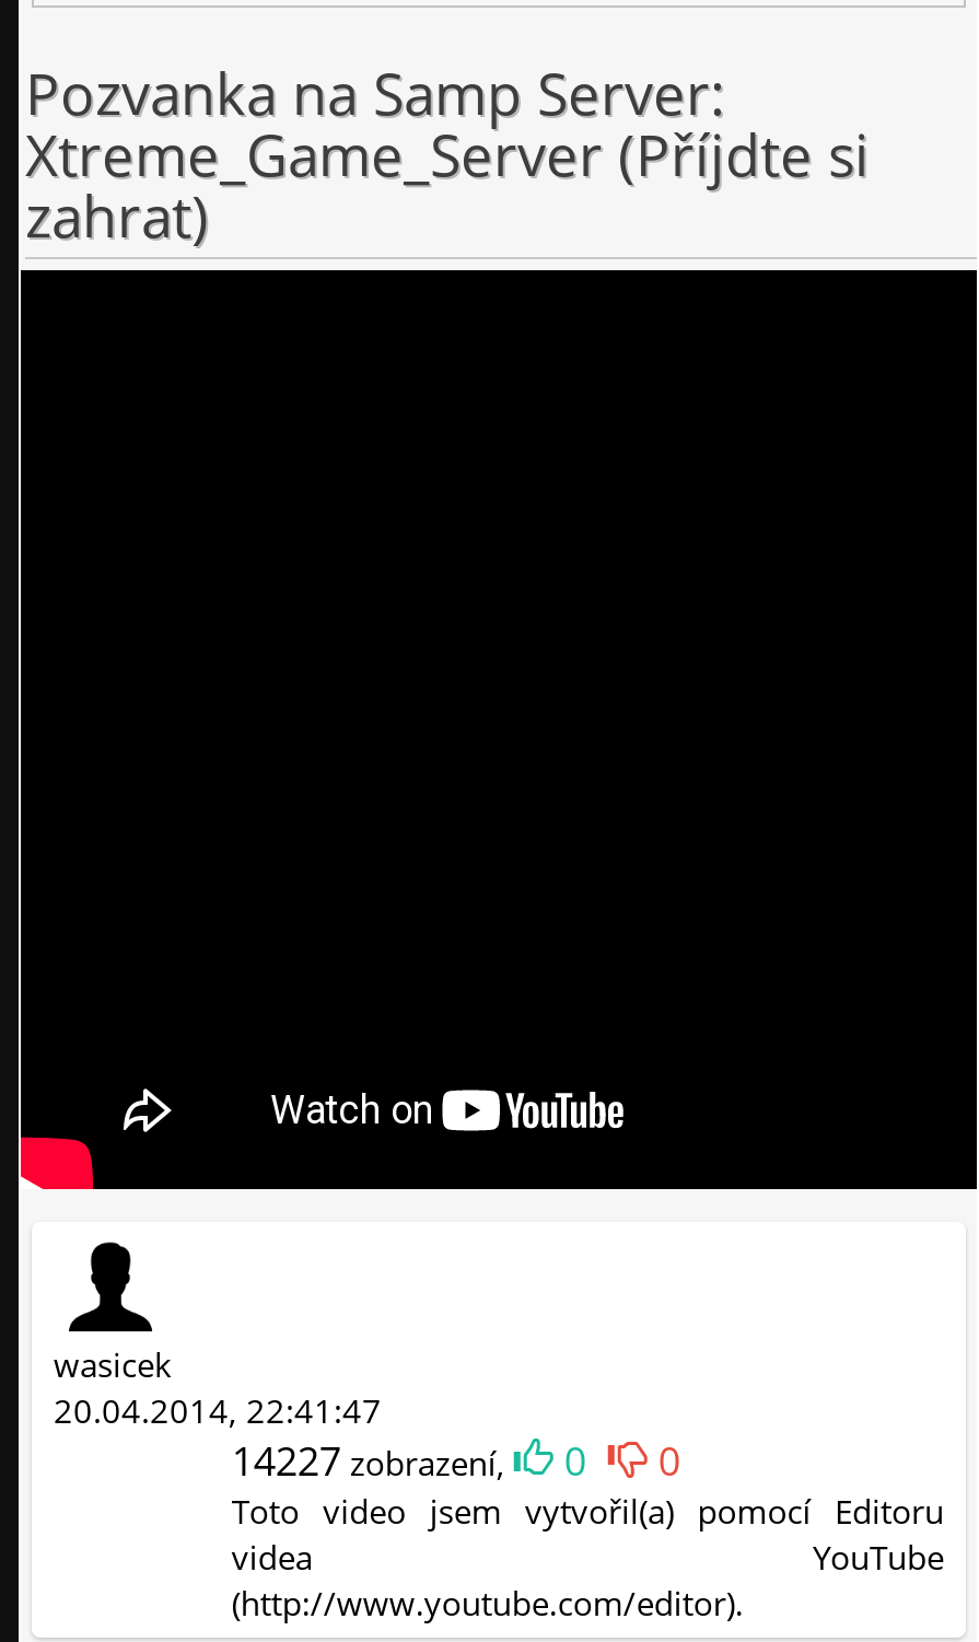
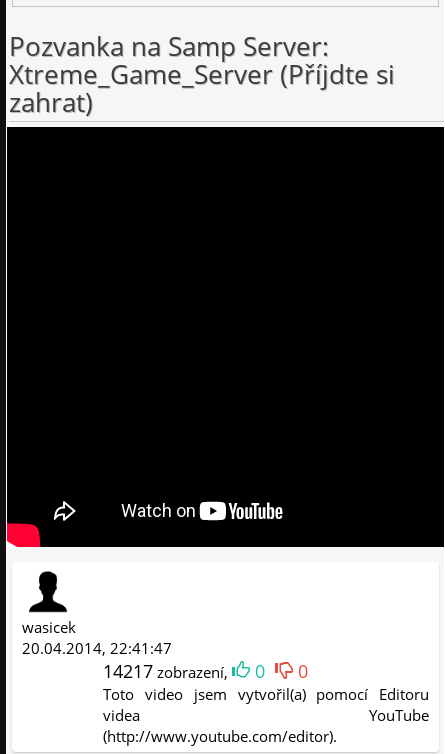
- 14227 zobrazení, 0 0
+ 14217 zobrazení, 0 0
